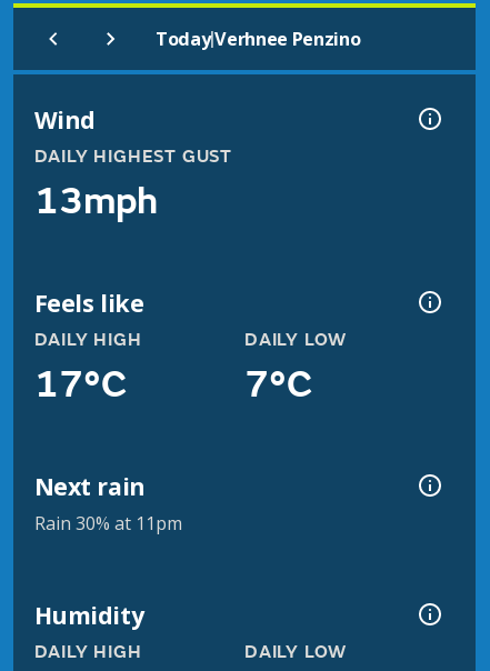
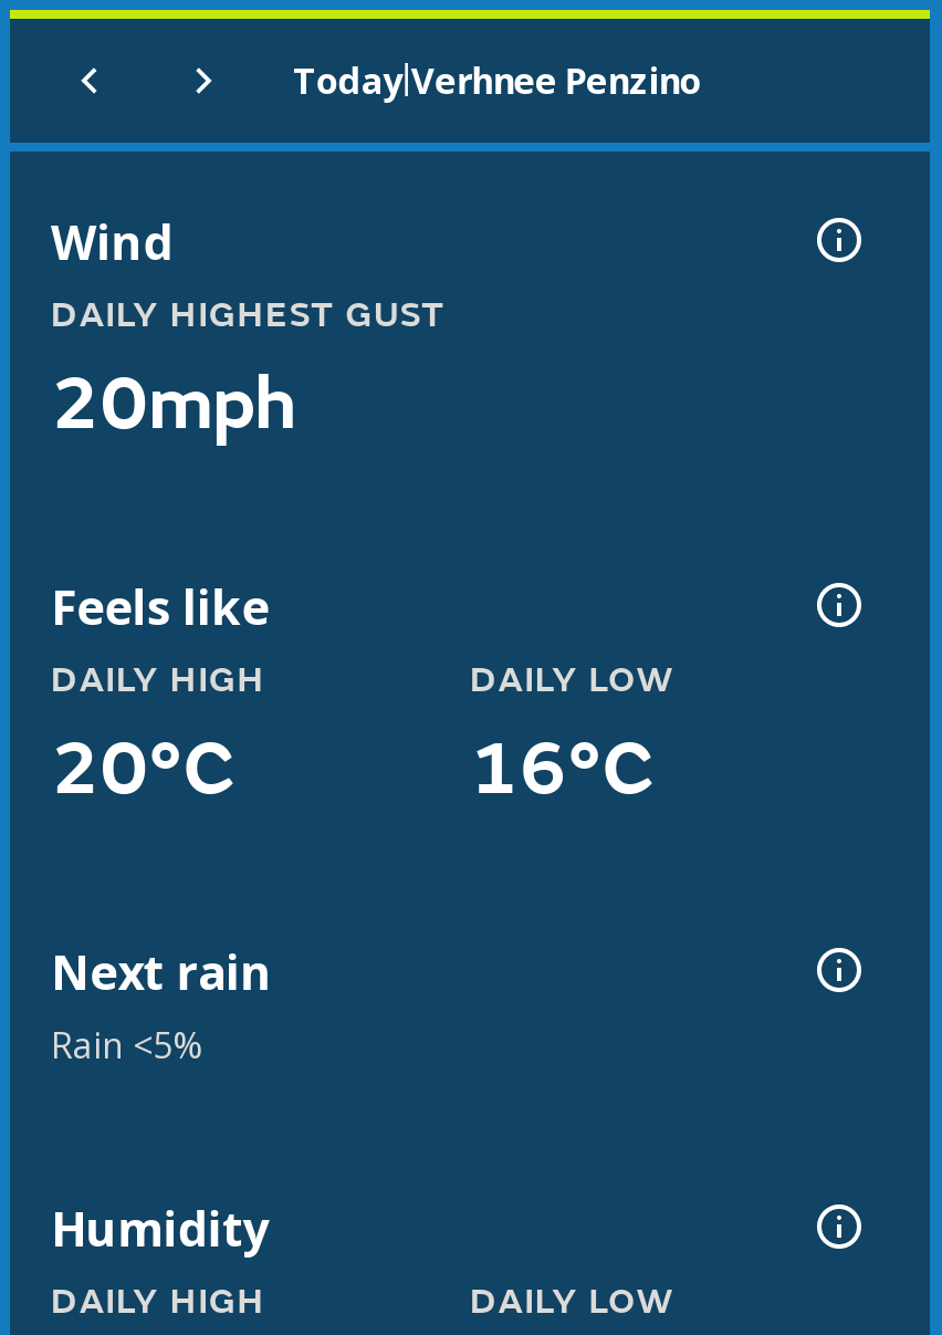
- 13mph
+ 20mph

- 17°C
+ 20°C

- 7°C
+ 16°C

- Rain 30% at 11pm
+ Rain <5%
